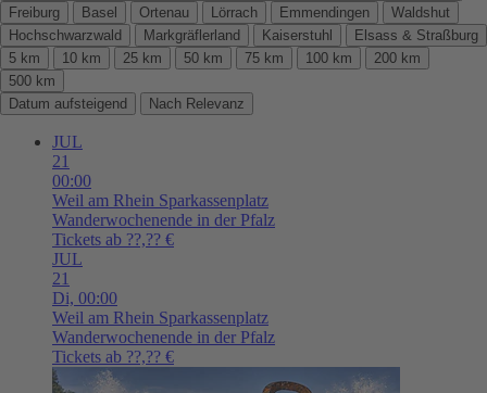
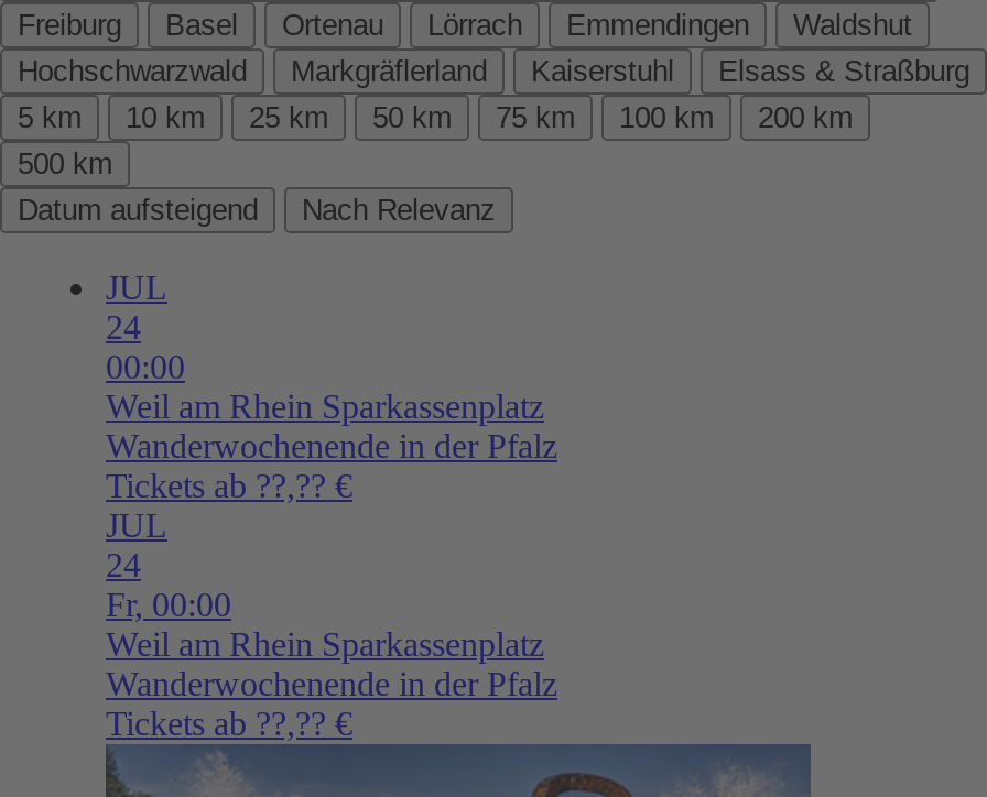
- 21
+ 24

- 21
- Di, 00:00
+ 24
+ Fr, 00:00
